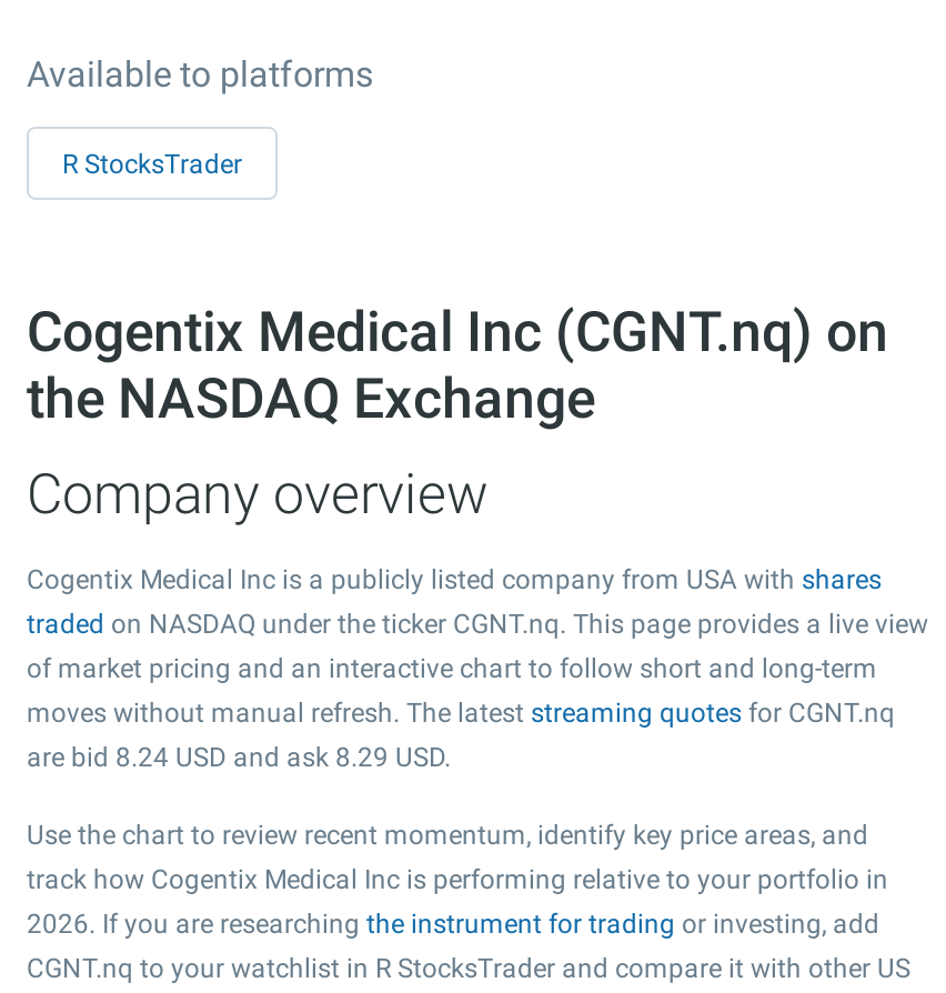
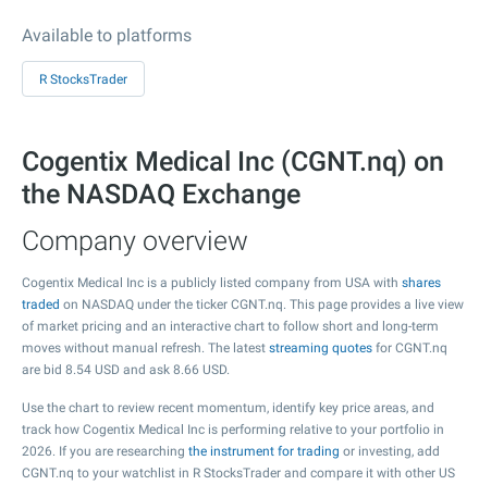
- are bid 8.24 USD and ask 8.29 USD.
+ are bid 8.54 USD and ask 8.66 USD.
